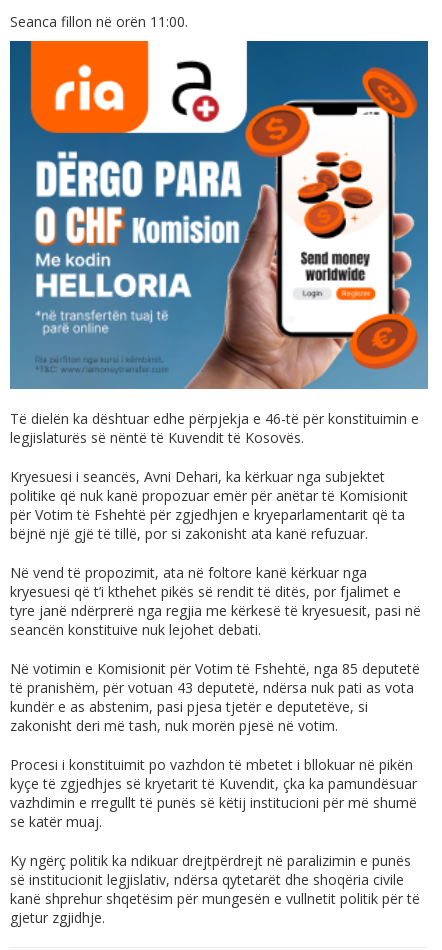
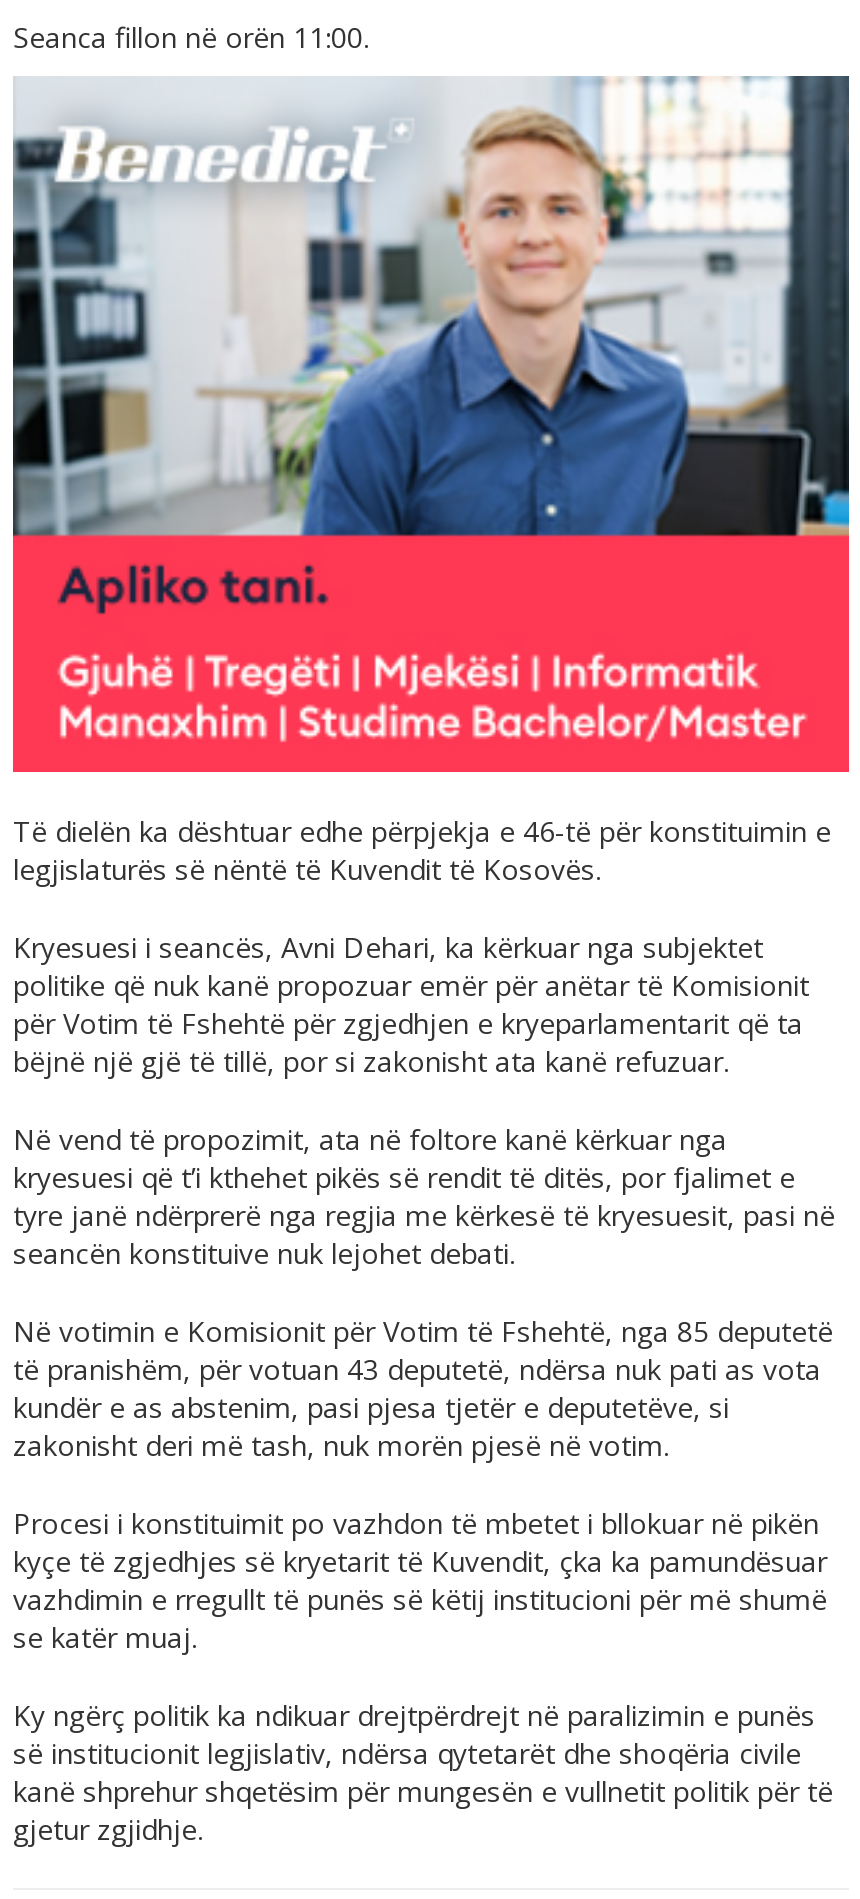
- [image]
+ [image]
